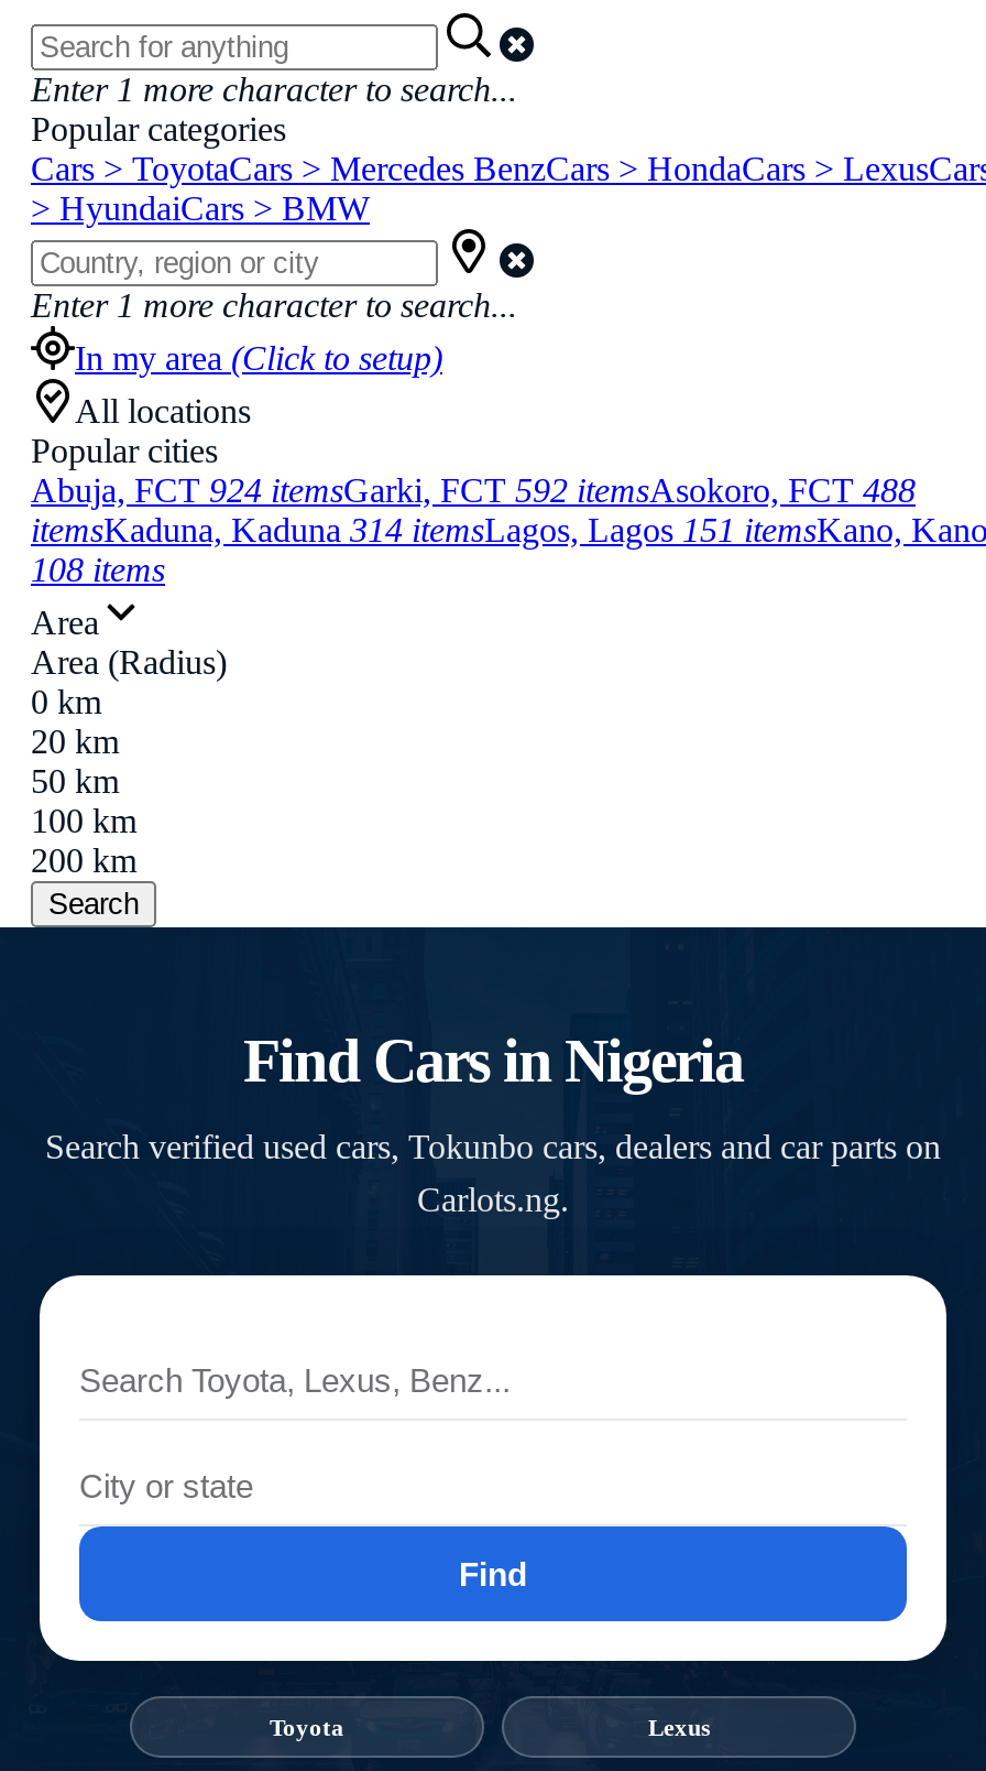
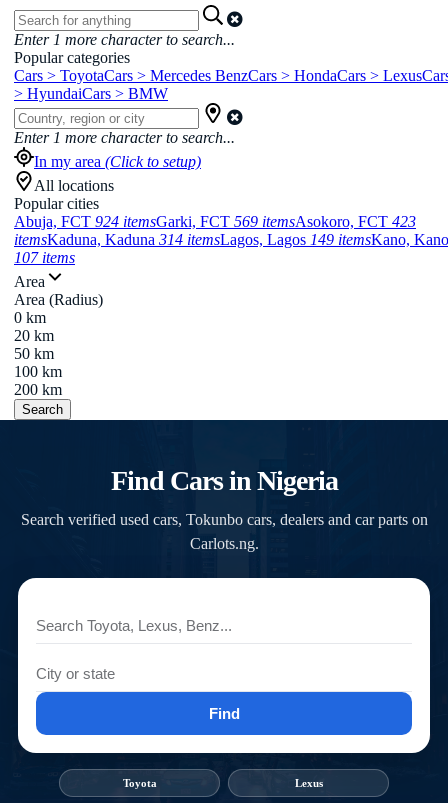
- Abuja, FCT 924 itemsGarki, FCT 592 itemsAsokoro, FCT 488
+ Abuja, FCT 924 itemsGarki, FCT 569 itemsAsokoro, FCT 423

- itemsKaduna, Kaduna 314 itemsLagos, Lagos 151 itemsKano, Kano
+ itemsKaduna, Kaduna 314 itemsLagos, Lagos 149 itemsKano, Kano

- 108 items
+ 107 items
